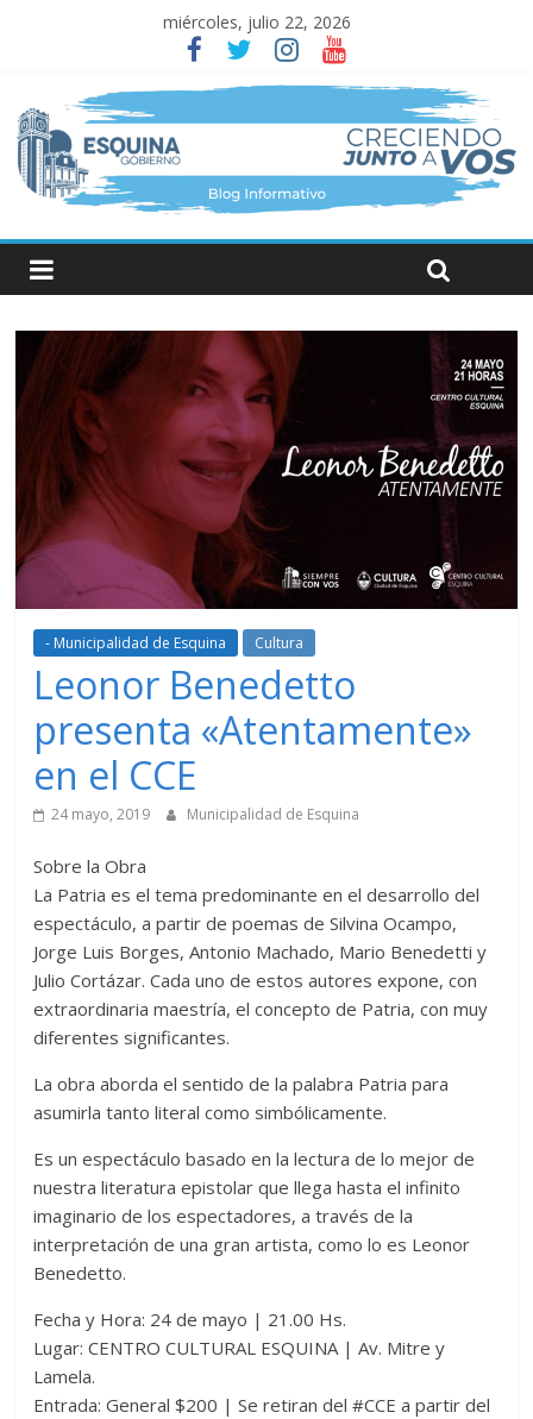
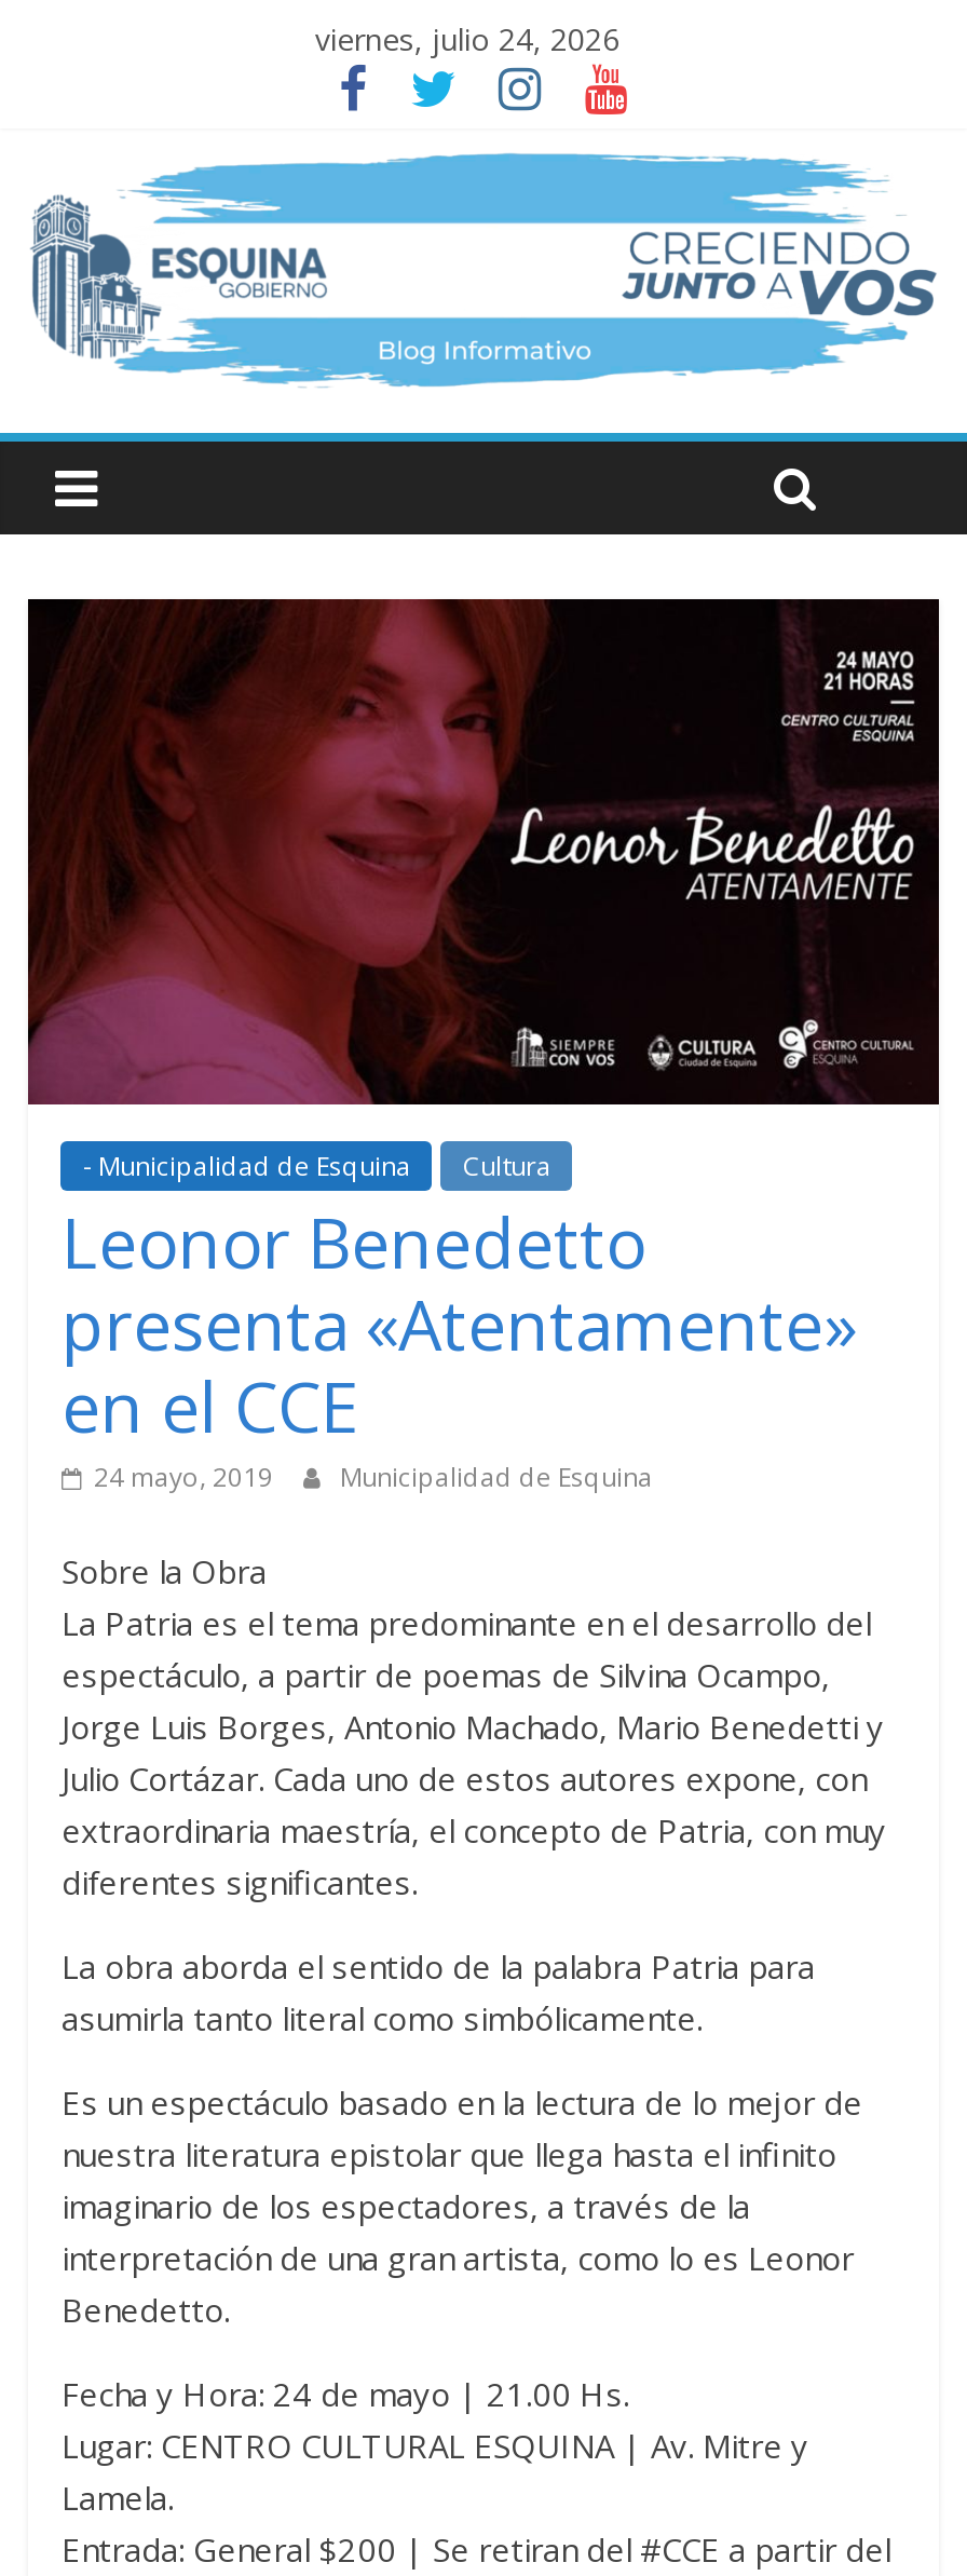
- miércoles, julio 22, 2026
+ viernes, julio 24, 2026
